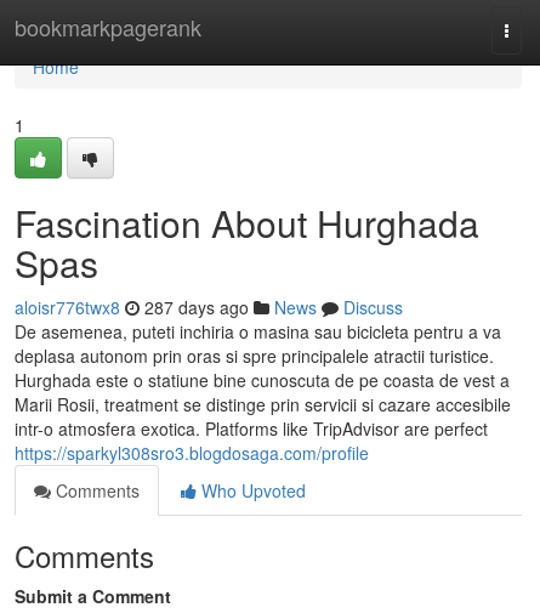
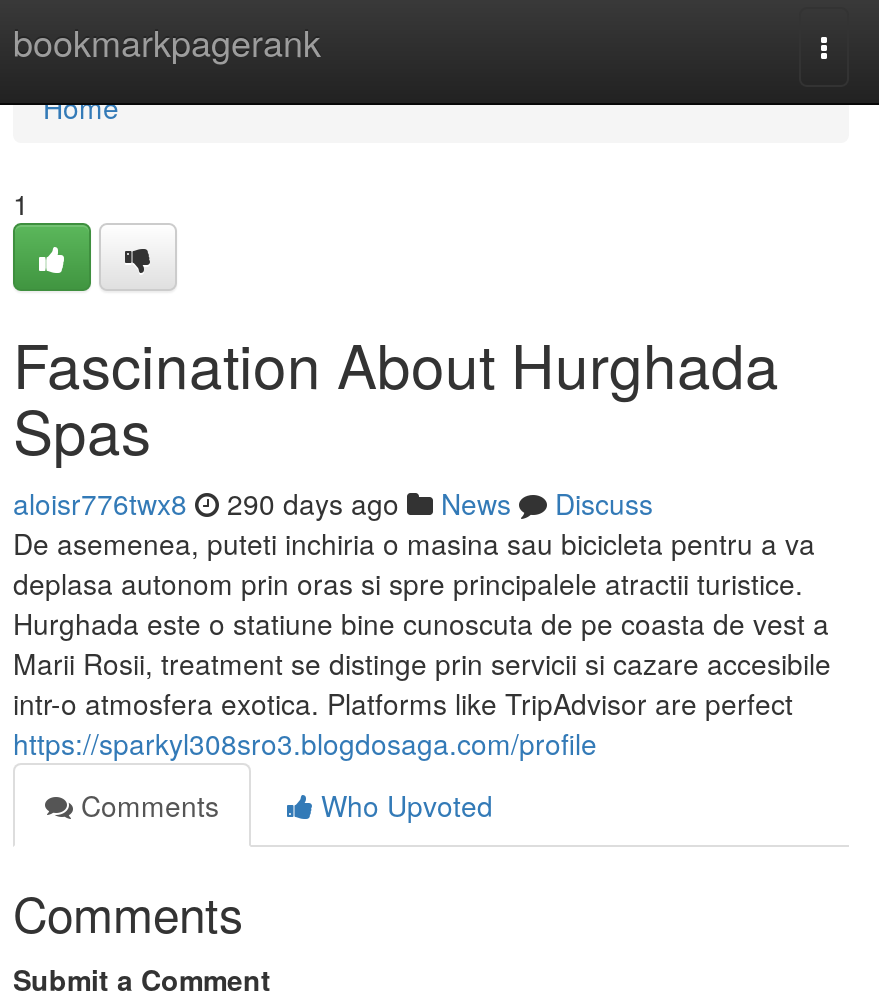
- aloisr776twx8 287 days ago News Discuss
+ aloisr776twx8 290 days ago News Discuss
